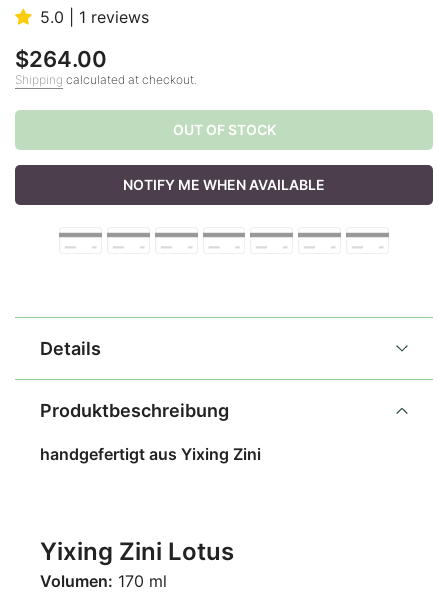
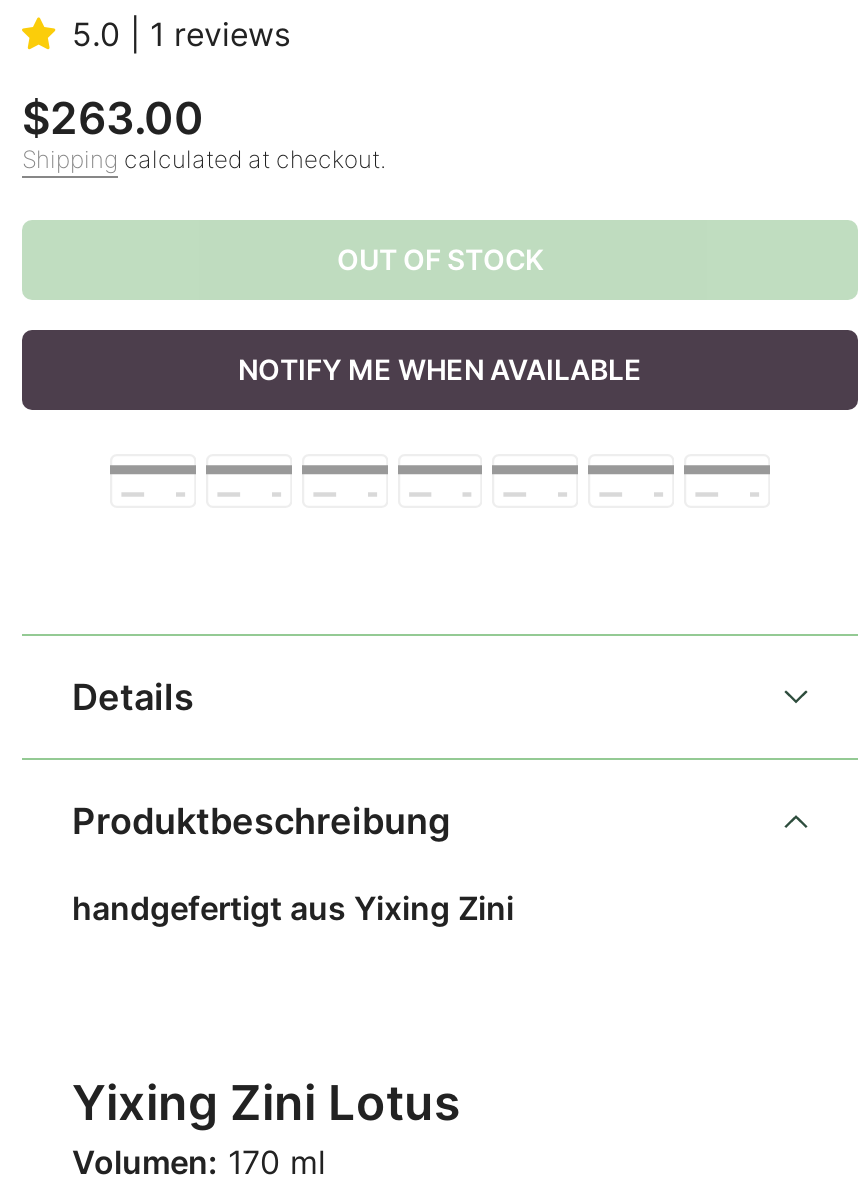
- $264.00
+ $263.00
